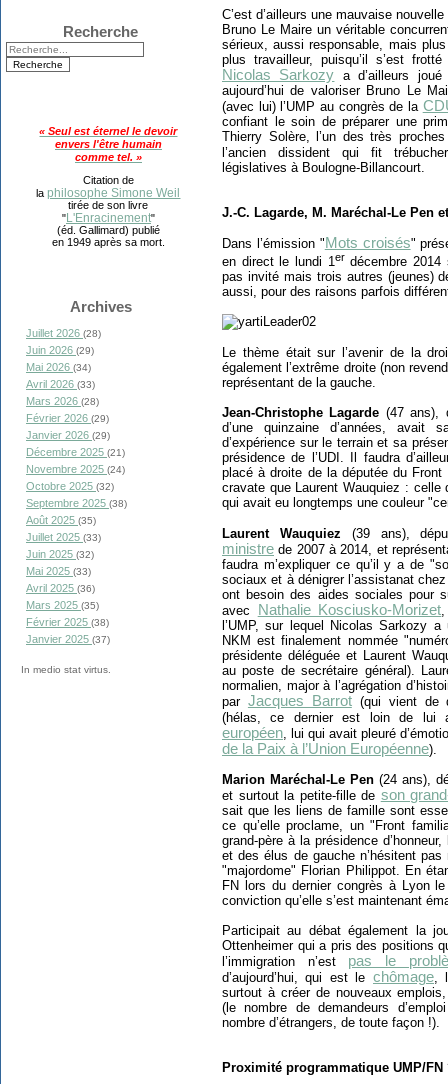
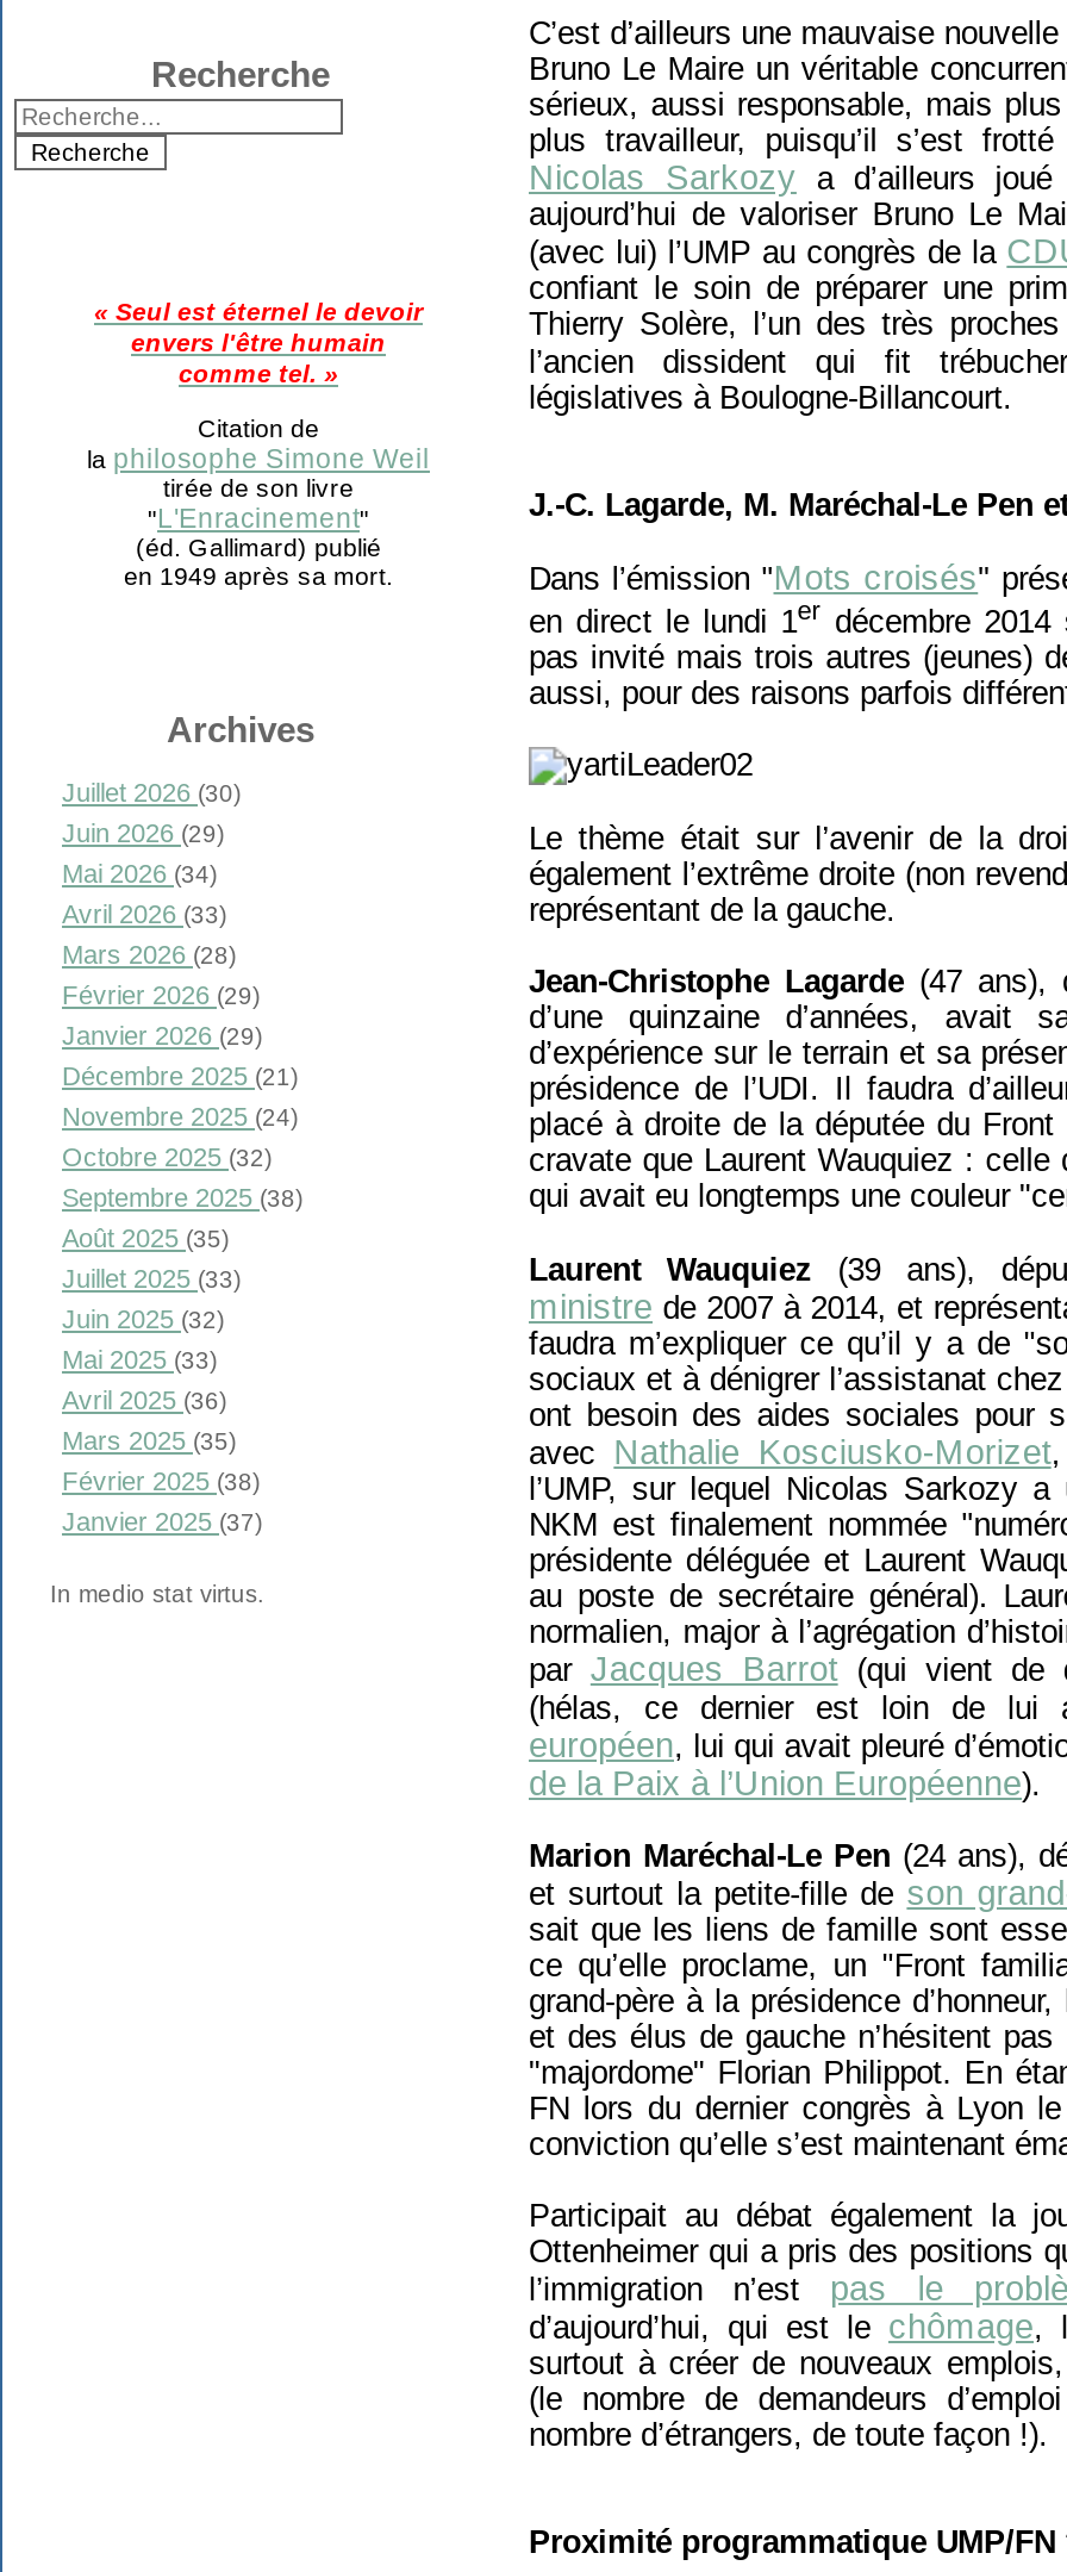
- Juillet 2026 (28)
+ Juillet 2026 (30)
